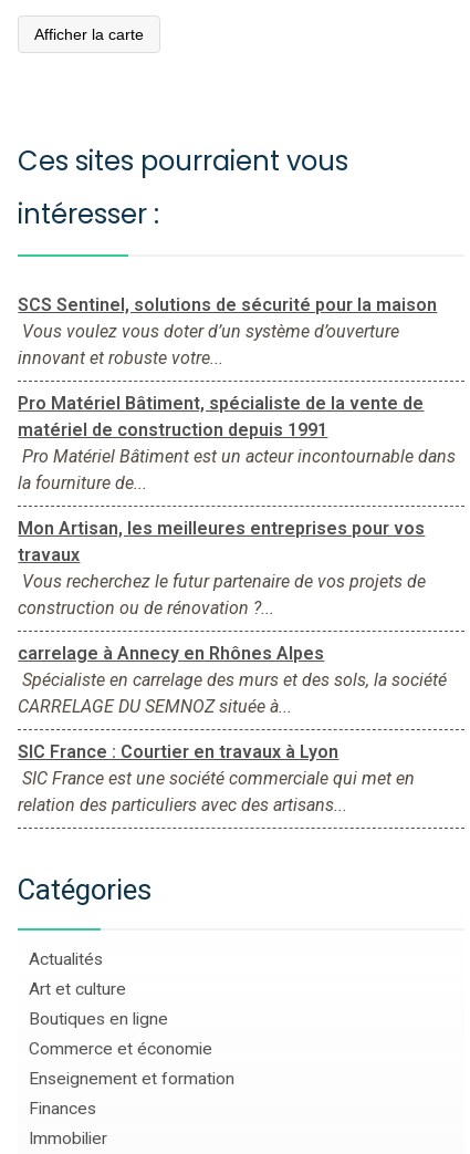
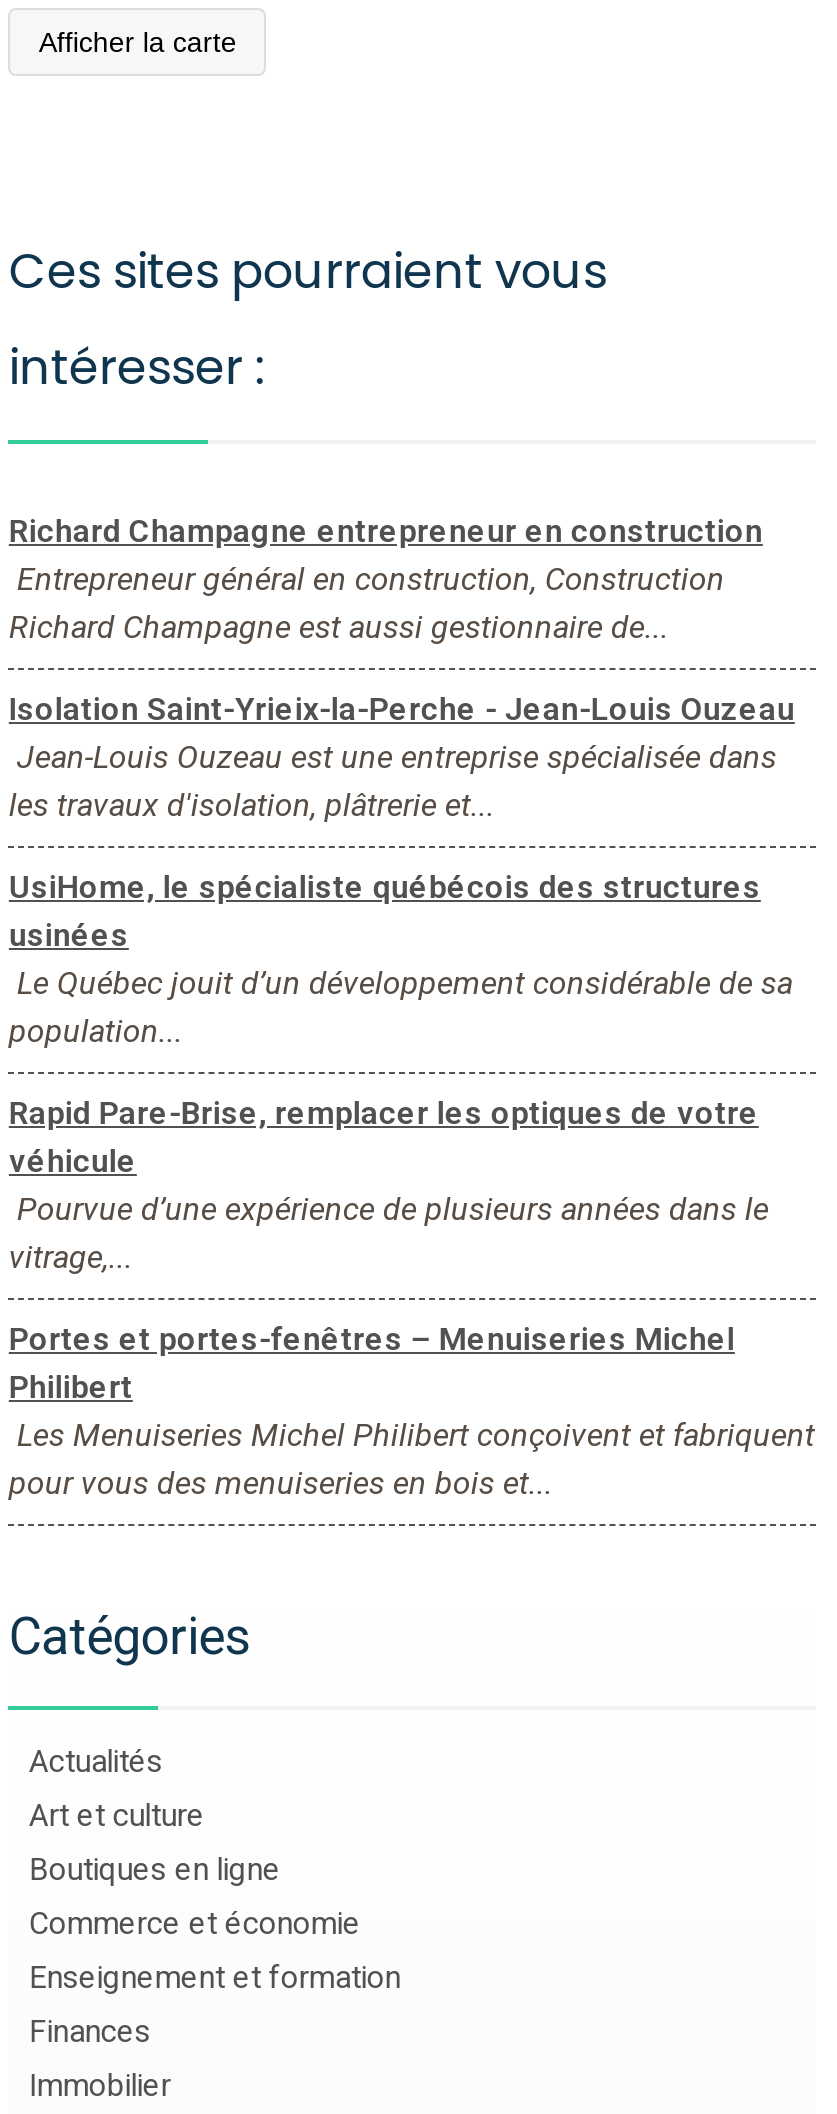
- SCS Sentinel, solutions de sécurité pour la maison
- Vous voulez vous doter d’un système d’ouverture
- innovant et robuste votre...
+ Richard Champagne entrepreneur en construction
+ Entrepreneur général en construction, Construction
+ Richard Champagne est aussi gestionnaire de...

- Pro Matériel Bâtiment, spécialiste de la vente de
- matériel de construction depuis 1991
- Pro Matériel Bâtiment est un acteur incontournable dans
- la fourniture de...
+ Isolation Saint-Yrieix-la-Perche - Jean-Louis Ouzeau
+ Jean-Louis Ouzeau est une entreprise spécialisée dans
+ les travaux d'isolation, plâtrerie et...

- Mon Artisan , les meilleures entreprises pour vos
- travaux
- Vous recherchez le futur partenaire de vos projets de
- construction ou de rénovation ?...
+ UsiHome, le spécialiste québécois des structures
+ usinées
+ Le Québec jouit d’un développement considérable de sa
+ population...

- carrelage à Annecy en Rhônes Alpes
- Spécialiste en carrelage des murs et des sols, la société
- CARRELAGE DU SEMNOZ située à...
+ Rapid Pare-Brise, remplacer les optiques de votre
+ véhicule
+ Pourvue d’une expérience de plusieurs années dans le
+ vitrage,...

- SIC France : Courtier en travaux à Lyon
- SIC France est une société commerciale qui met en
- relation des particuliers avec des artisans...
+ Portes et portes-fenêtres – Menuiseries Michel
+ Philibert
+ Les Menuiseries Michel Philibert conçoivent et fabriquent
+ pour vous des menuiseries en bois et...
